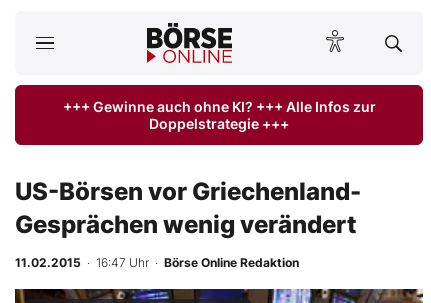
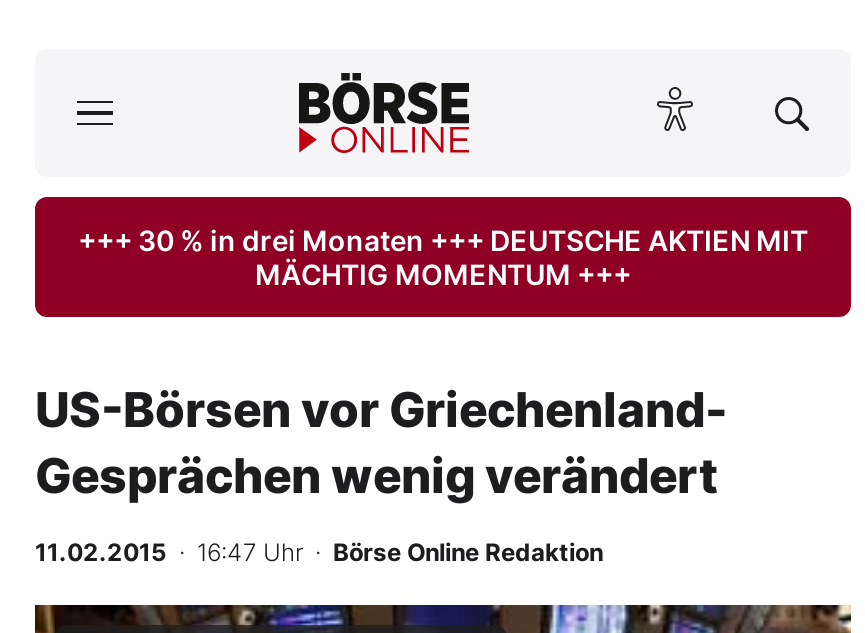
- +++ Gewinne auch ohne KI? +++ Alle Infos zur
- Doppelstrategie +++
+ +++ 30 % in drei Monaten +++ DEUTSCHE AKTIEN MIT
+ MÄCHTIG MOMENTUM +++
